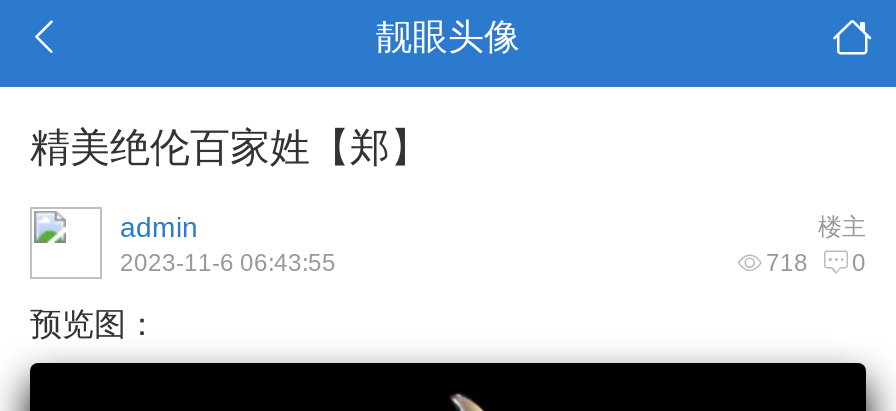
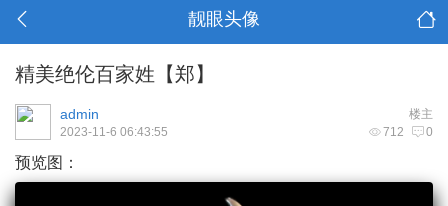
- 718 0
+ 712 0
